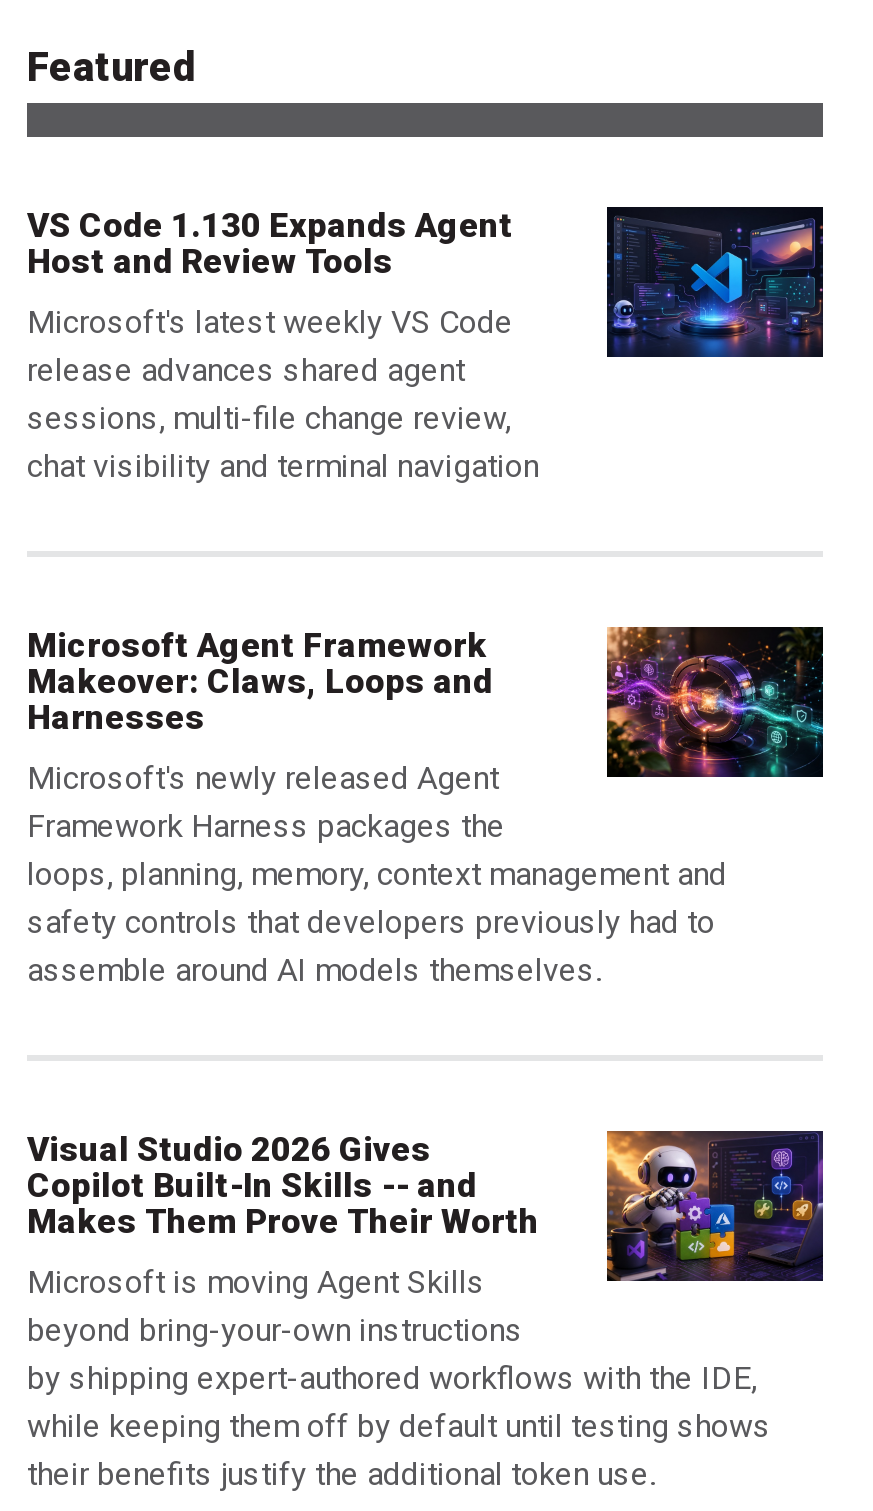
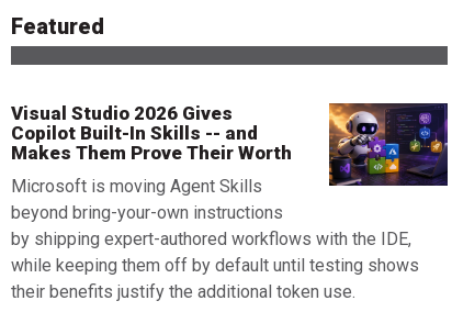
- [image]
- VS Code 1.130 Expands Agent
- Host and Review Tools
- Microsoft's latest weekly VS Code
- release advances shared agent
- sessions, multi-file change review,
- chat visibility and terminal navigation

- [image]
- Microsoft Agent Framework
- Makeover: Claws, Loops and
- Harnesses
- Microsoft's newly released Agent
- Framework Harness packages the
- loops, planning, memory, context management and
- safety controls that developers previously had to
- assemble around AI models themselves.
